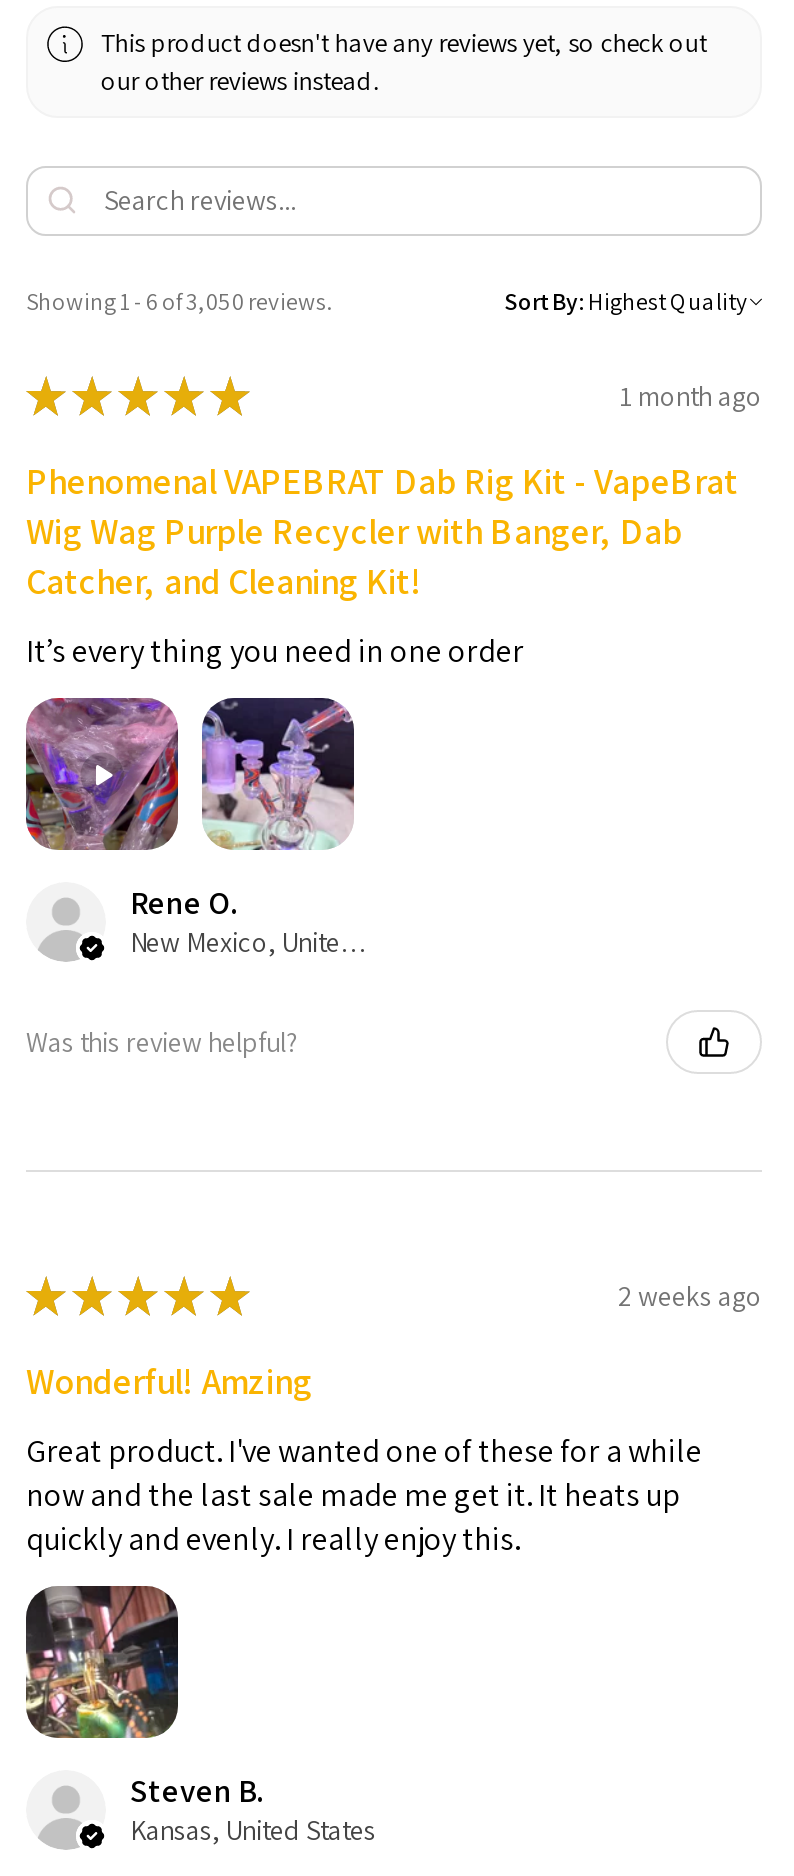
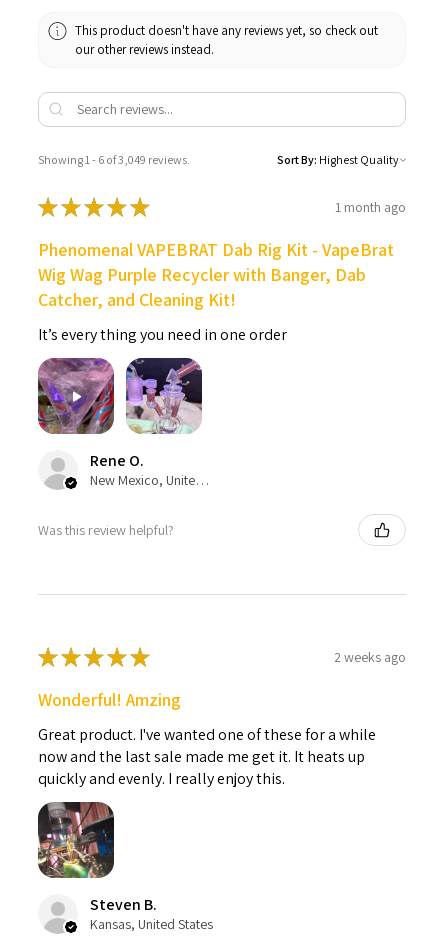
- Showing 1 - 6 of 3,050 reviews.
+ Showing 1 - 6 of 3,049 reviews.
